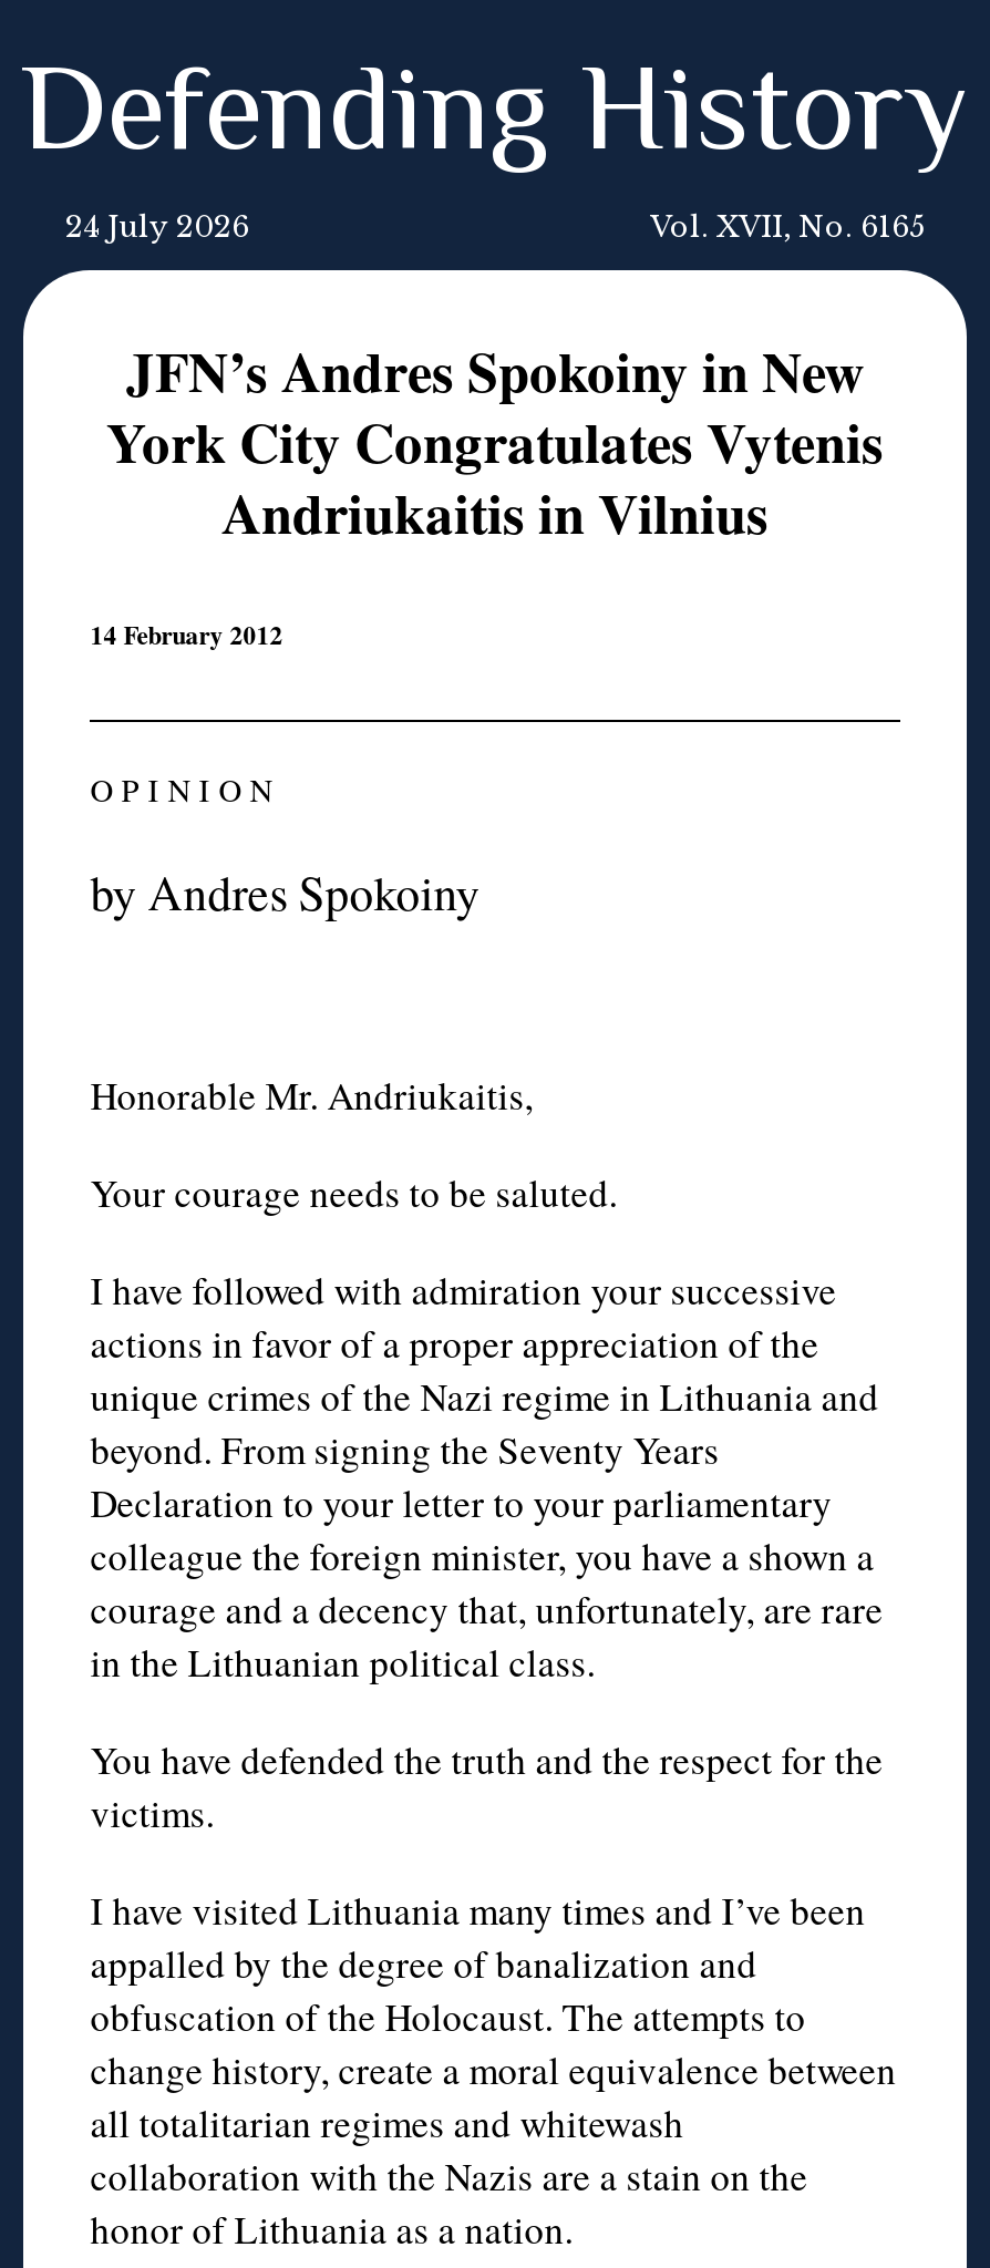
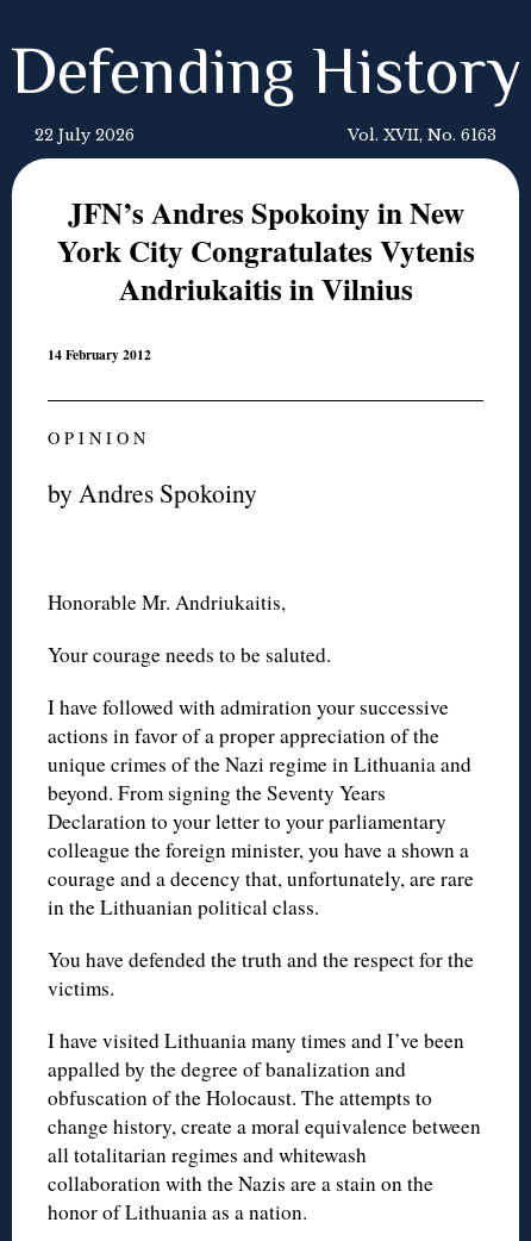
- 24 July 2026
+ 22 July 2026

- Vol. XVII, No. 6165
+ Vol. XVII, No. 6163
